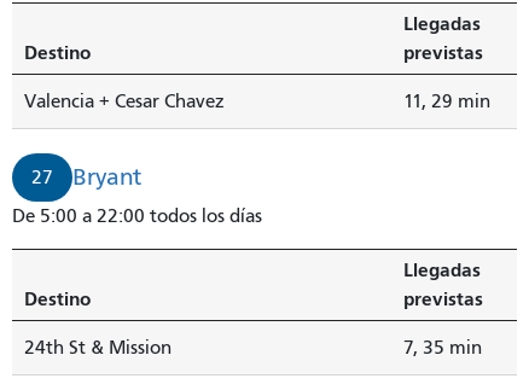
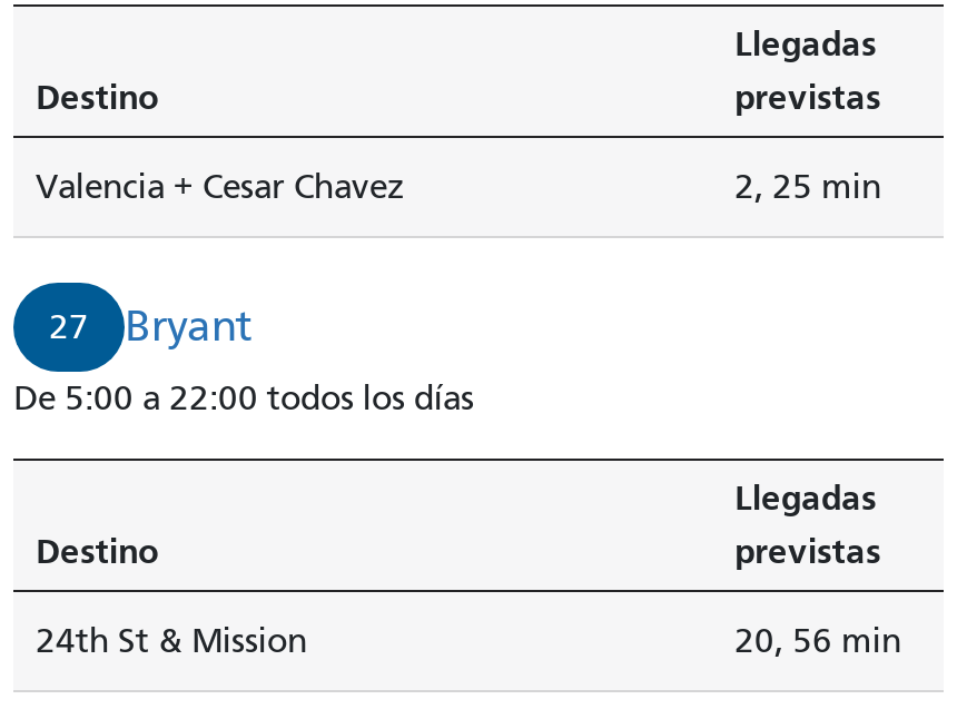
- 11, 29 min
+ 2, 25 min

- 7, 35 min
+ 20, 56 min
